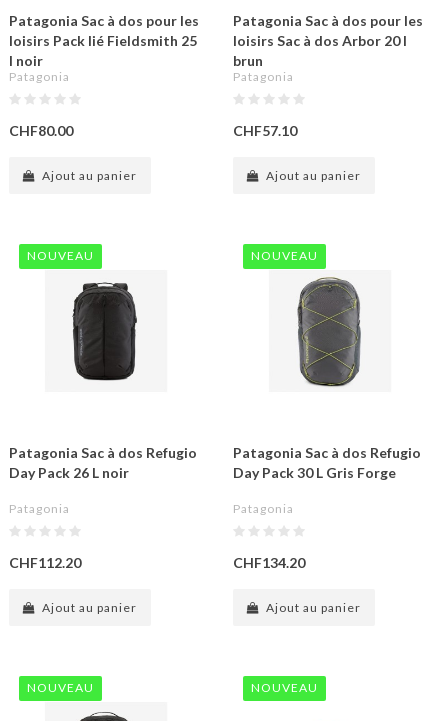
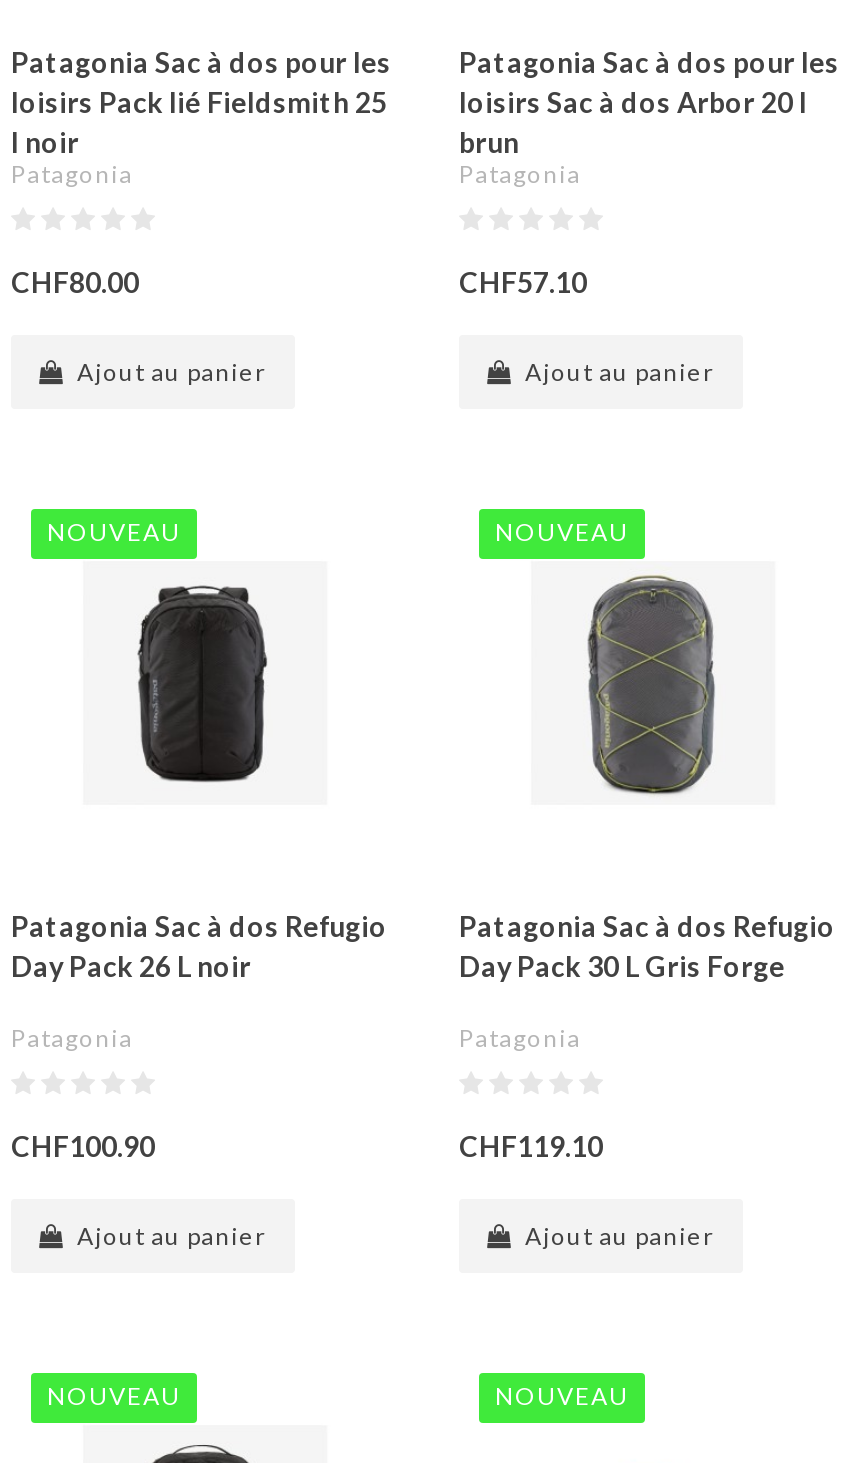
- CHF112.20
+ CHF100.90

- CHF134.20
+ CHF119.10
